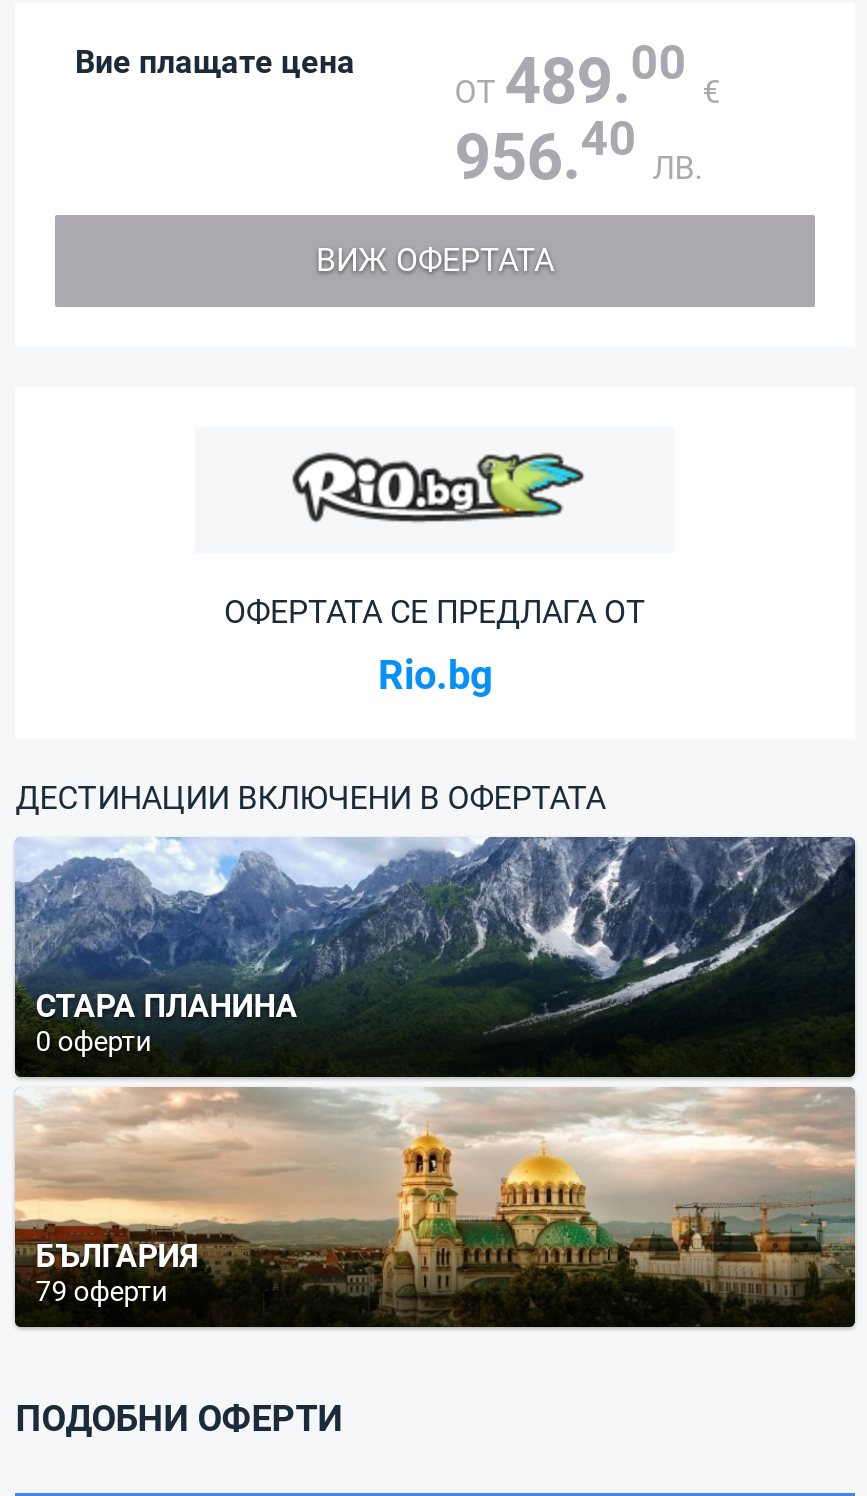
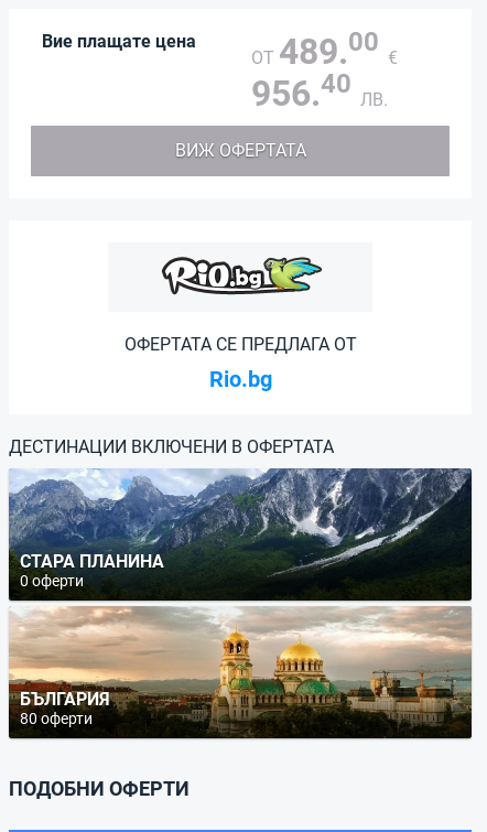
- 79 оферти
+ 80 оферти
